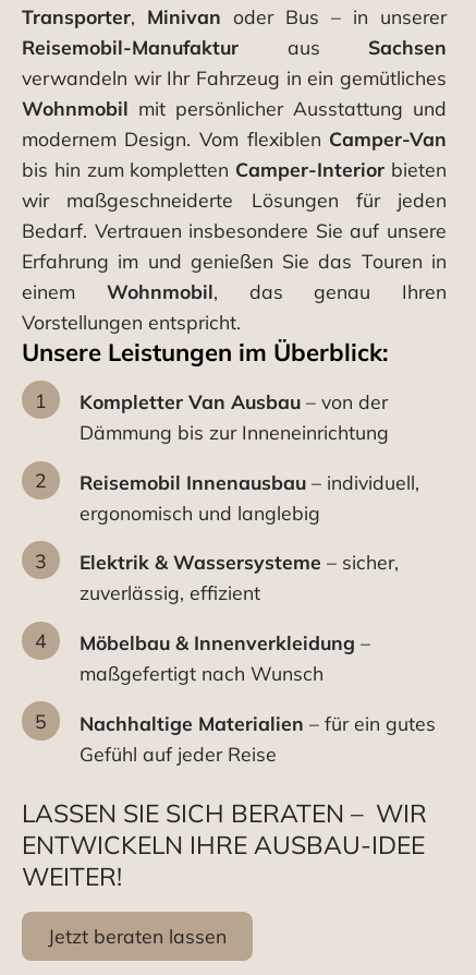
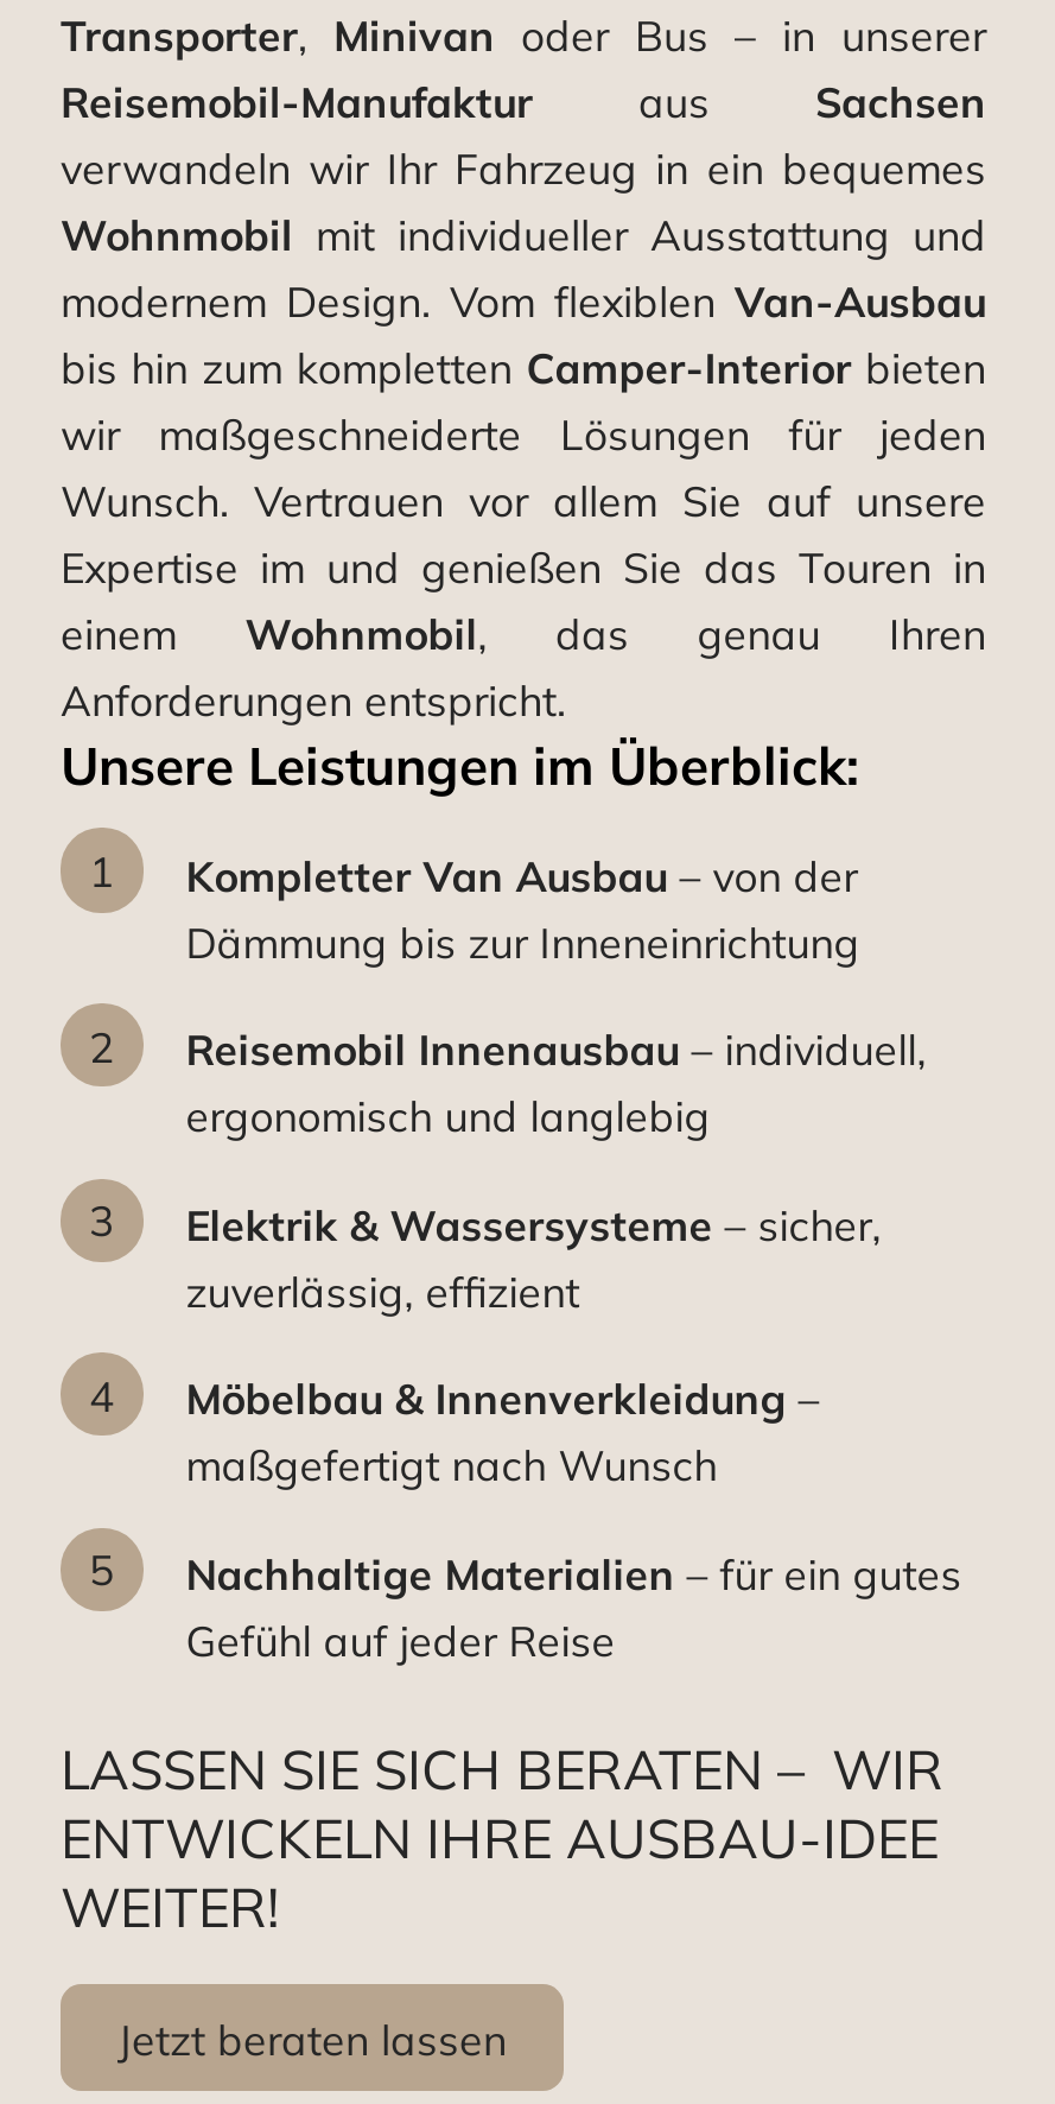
- verwandeln wir Ihr Fahrzeug in ein gemütliches
+ verwandeln wir Ihr Fahrzeug in ein bequemes

- Wohnmobil mit persönlicher Ausstattung und
+ Wohnmobil mit individueller Ausstattung und

- modernem Design. Vom flexiblen Camper-Van
+ modernem Design. Vom flexiblen Van-Ausbau

- Bedarf. Vertrauen insbesondere Sie auf unsere
- Erfahrung im und genießen Sie das Touren in
+ Wunsch. Vertrauen vor allem Sie auf unsere
+ Expertise im und genießen Sie das Touren in

- Vorstellungen entspricht.
+ Anforderungen entspricht.
